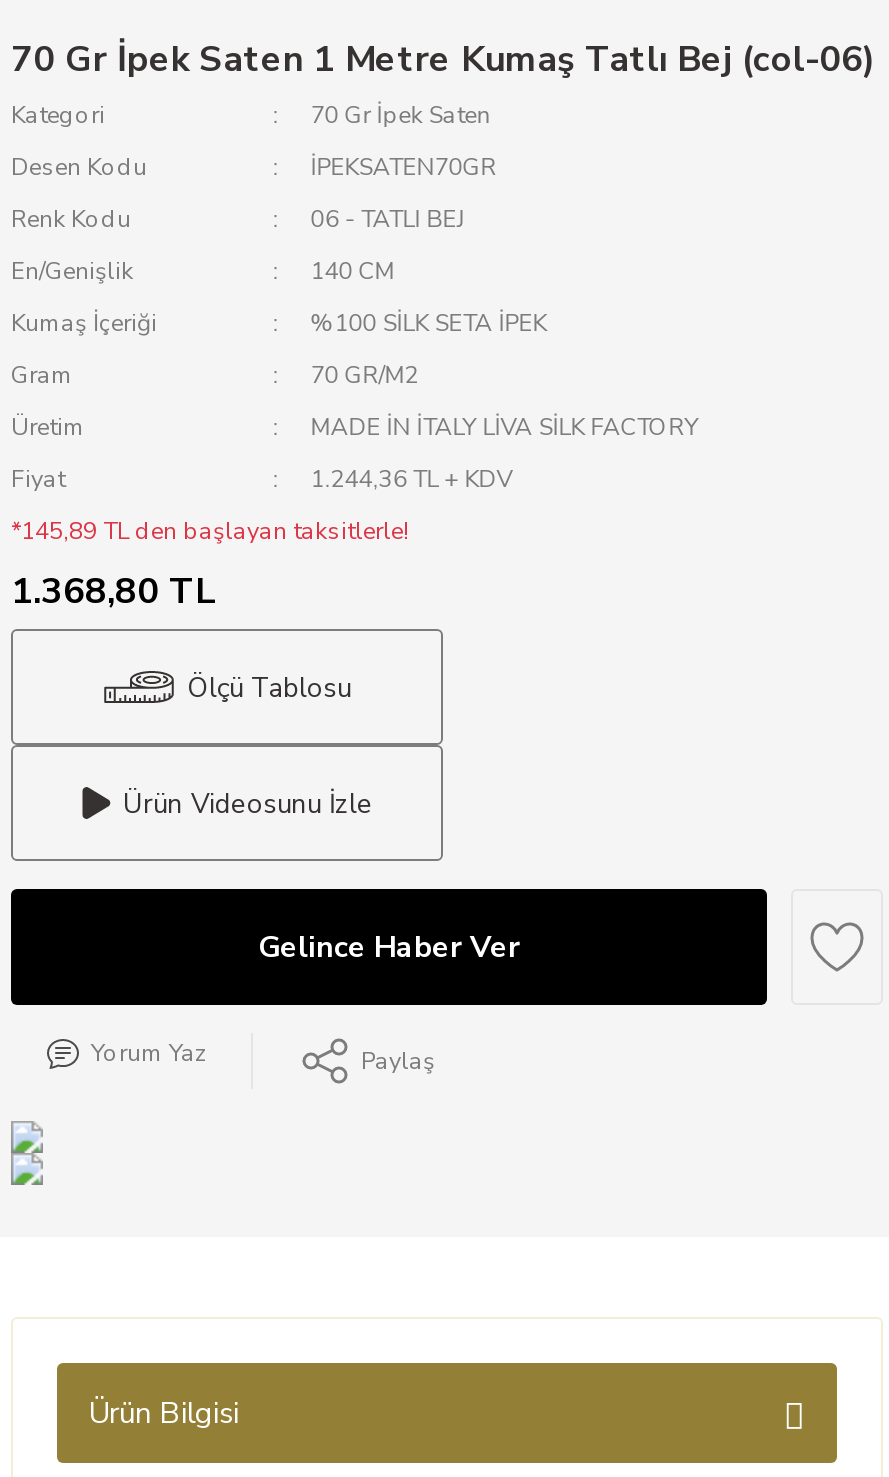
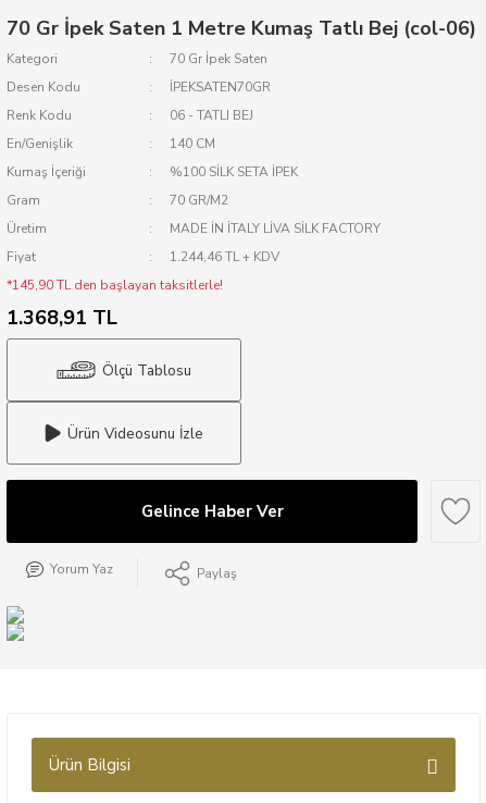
- 1.244,36 TL + KDV
+ 1.244,46 TL + KDV

- *145,89 TL den başlayan taksitlerle!
+ *145,90 TL den başlayan taksitlerle!

- 1.368,80 TL
+ 1.368,91 TL
